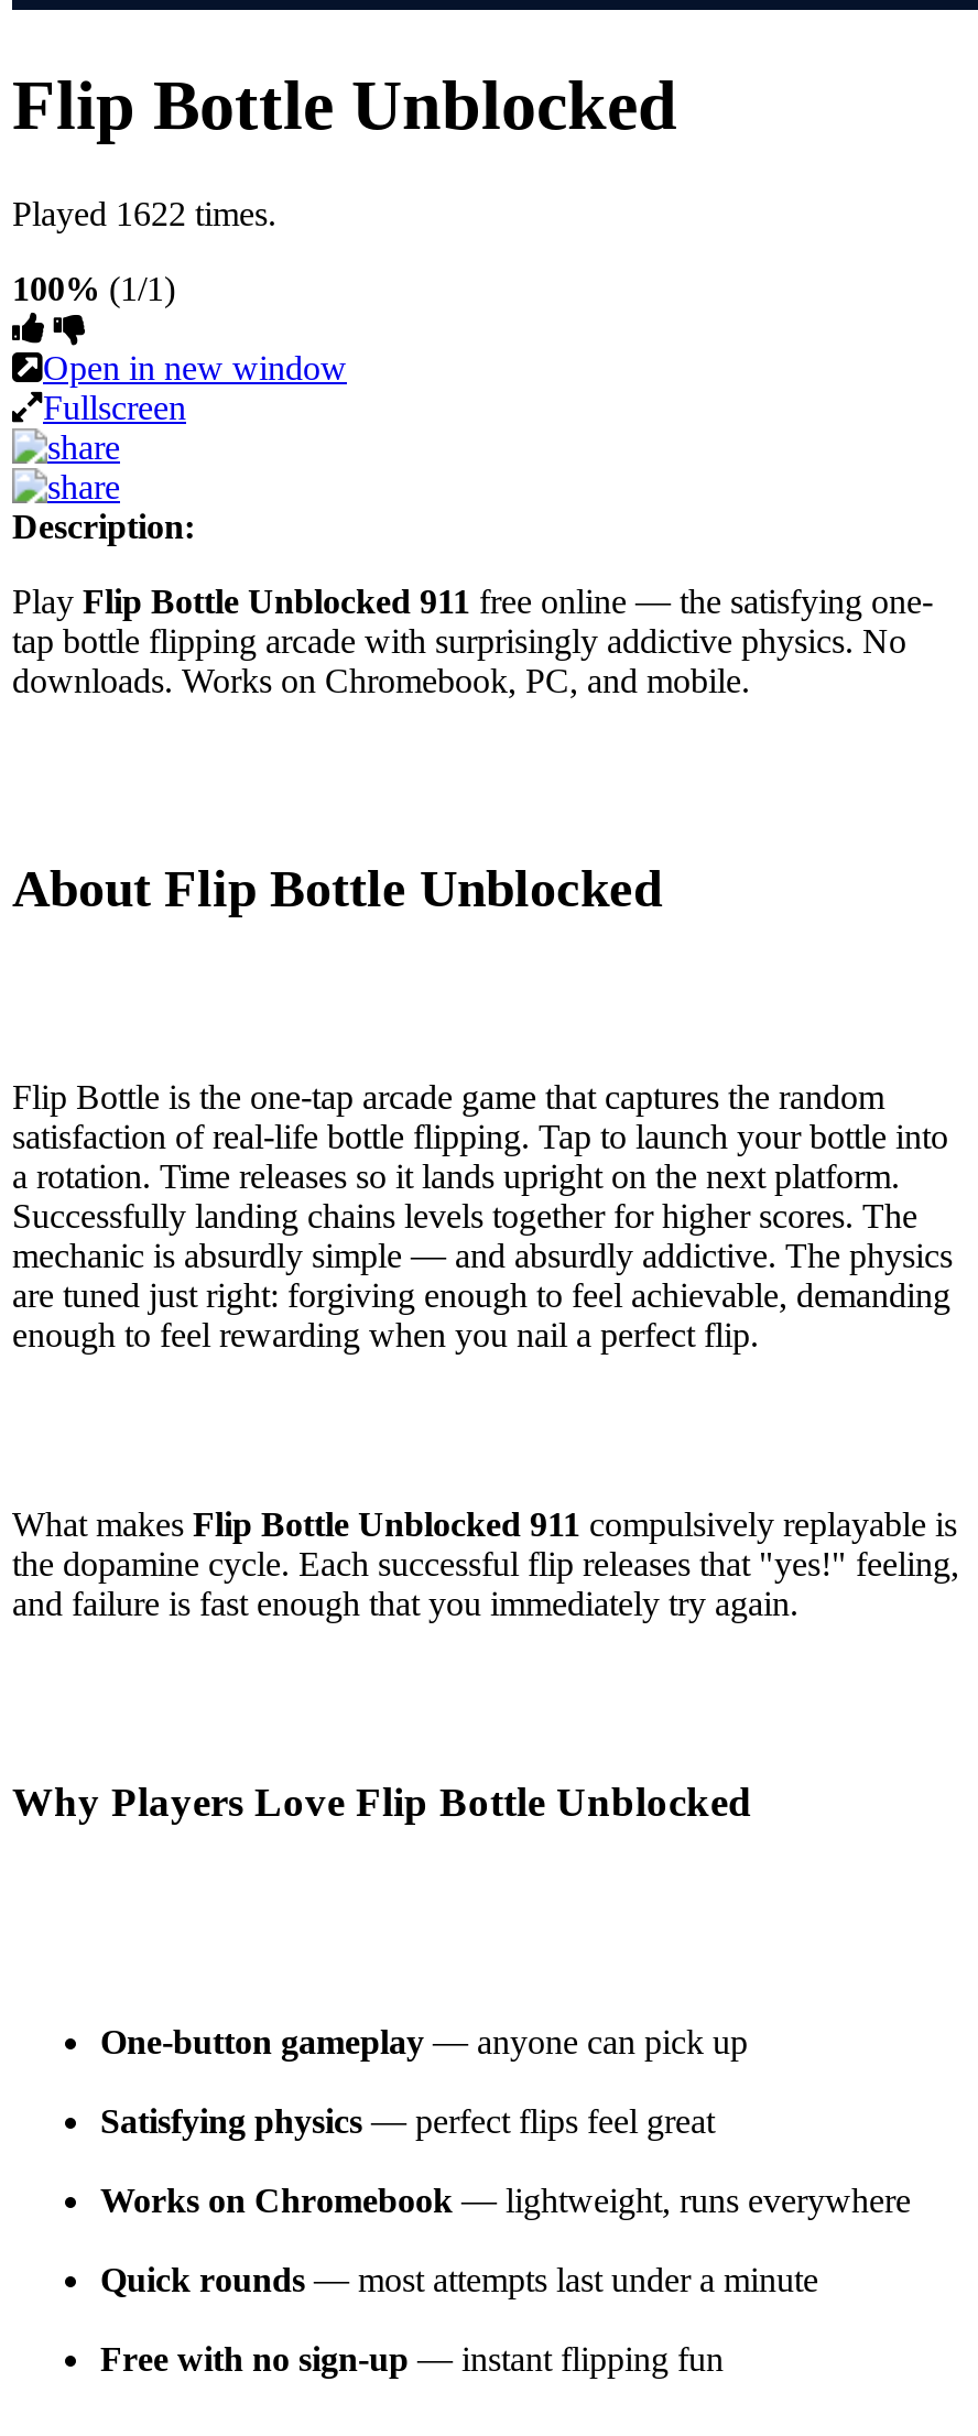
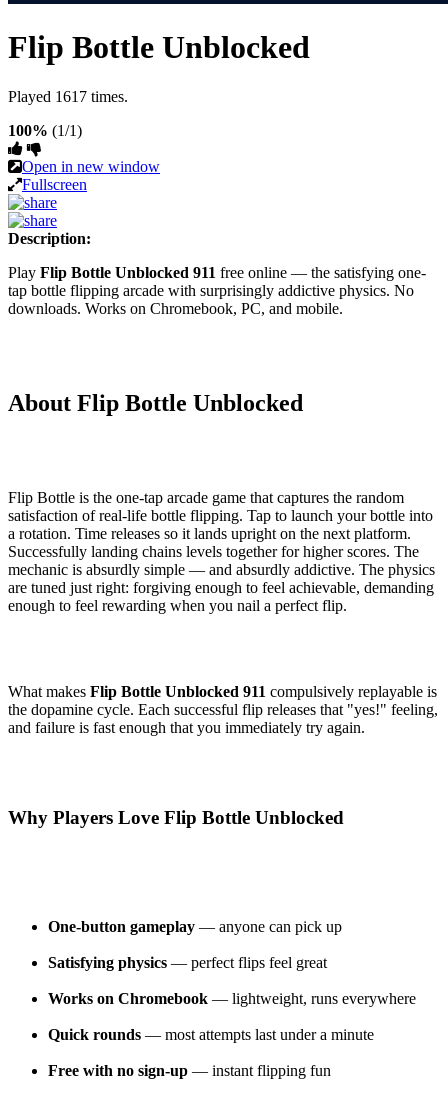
- Played 1622 times.
+ Played 1617 times.
